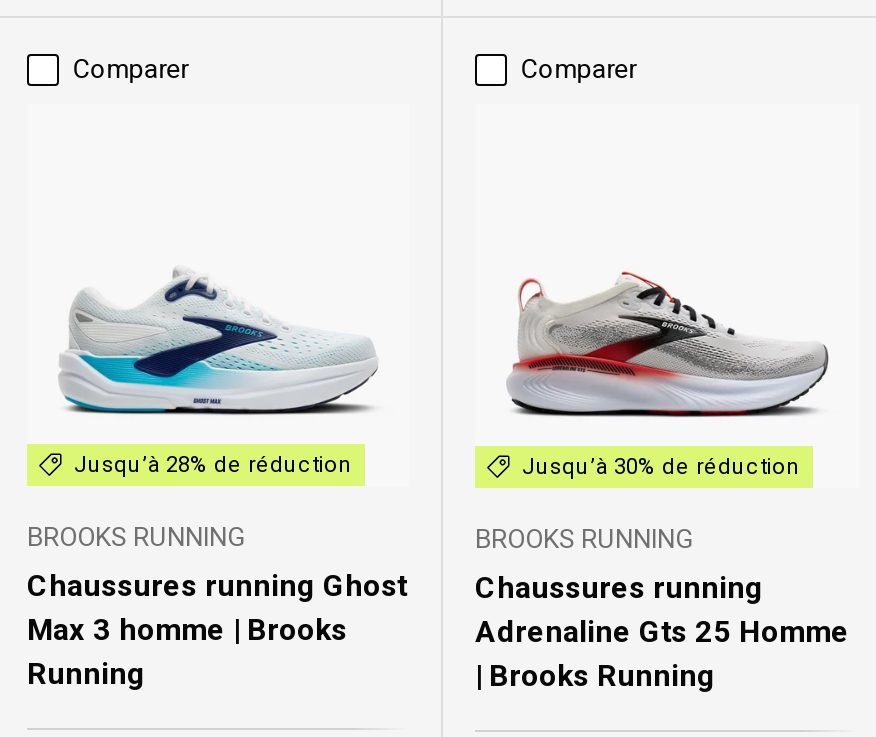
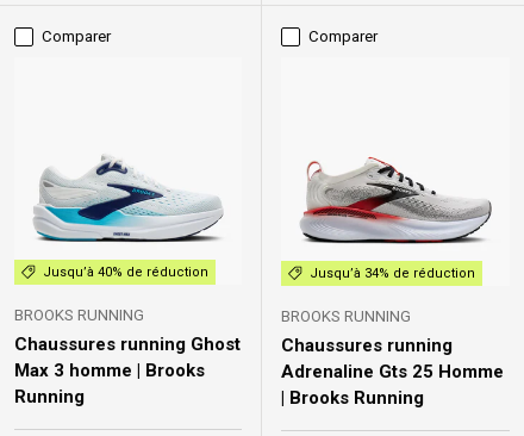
- Jusqu’à 28% de réduction
+ Jusqu’à 40% de réduction

- Jusqu’à 30% de réduction
+ Jusqu’à 34% de réduction
